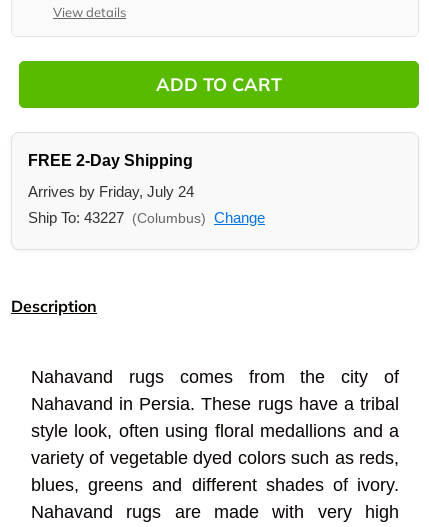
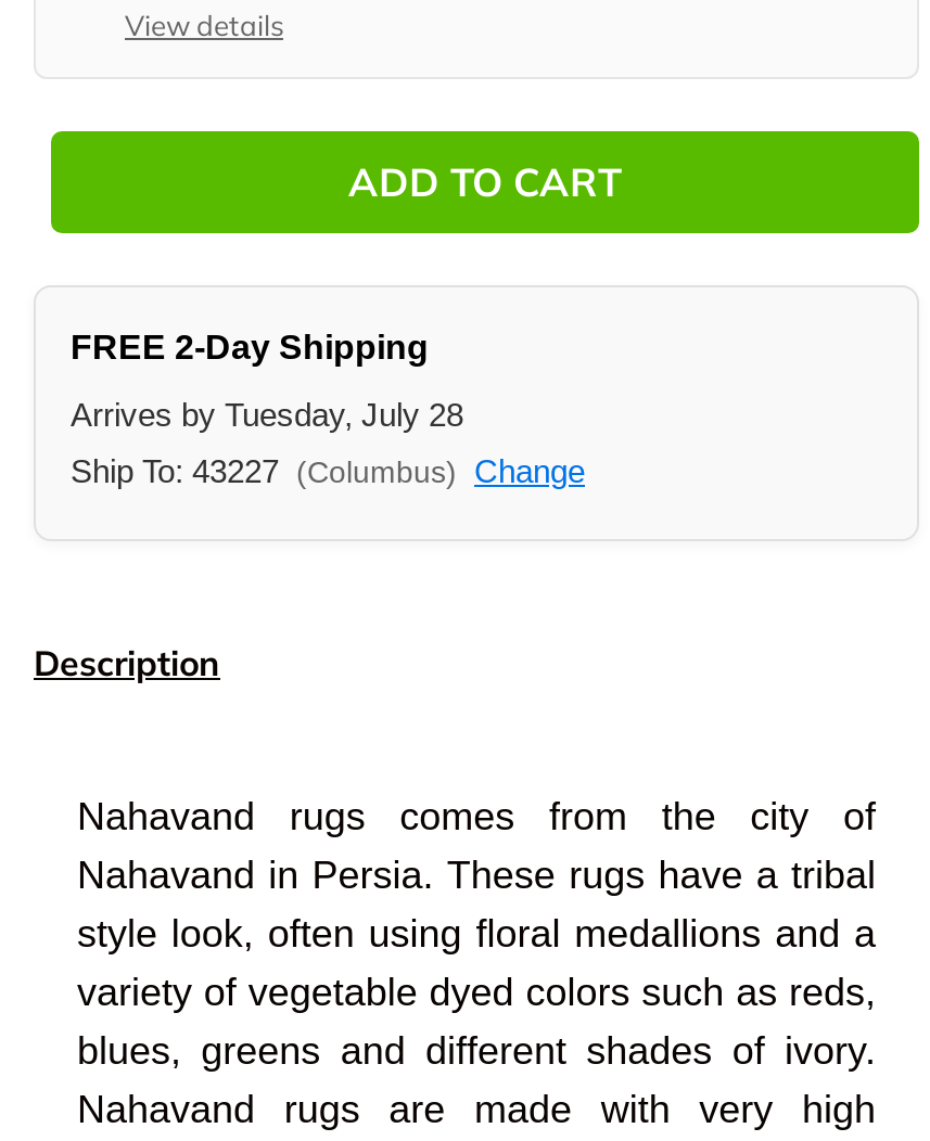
- Arrives by Friday, July 24
+ Arrives by Tuesday, July 28
